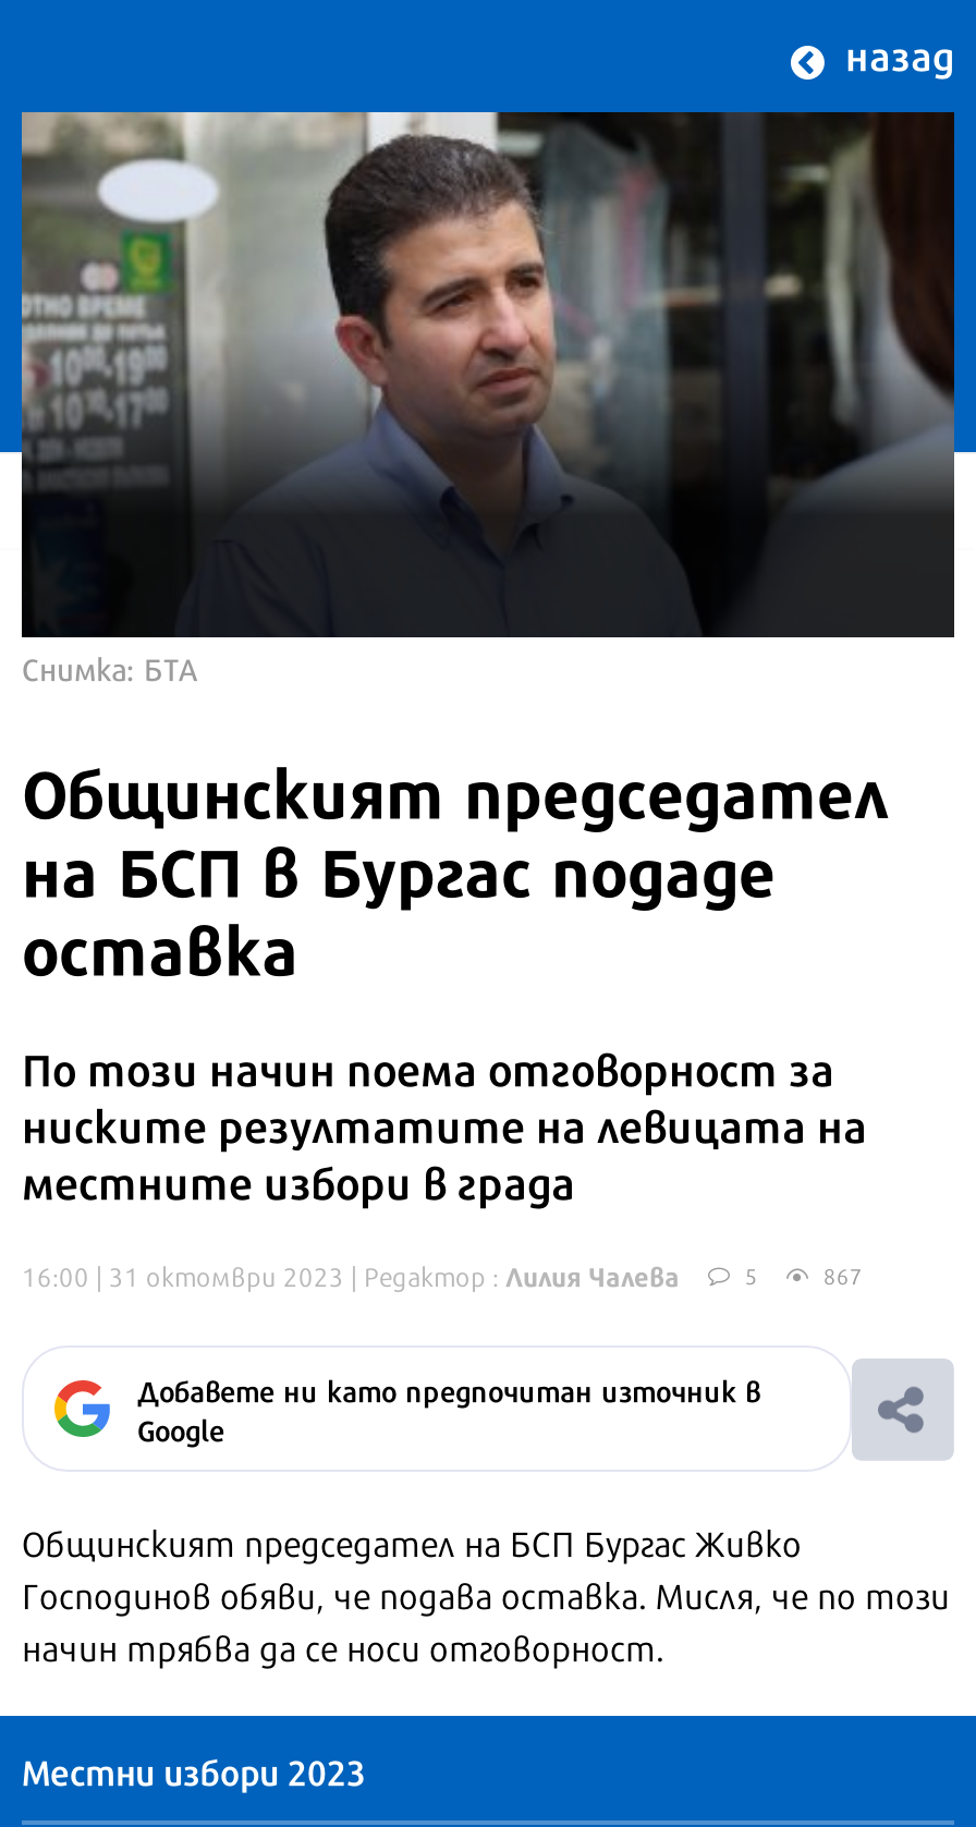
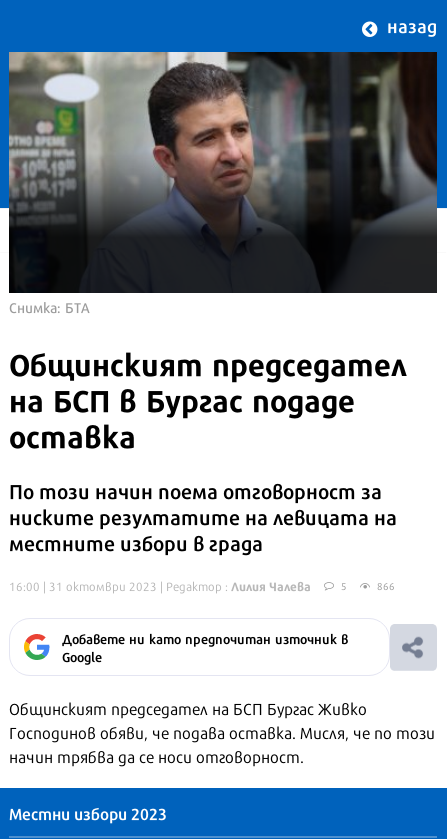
- 867
+ 866
